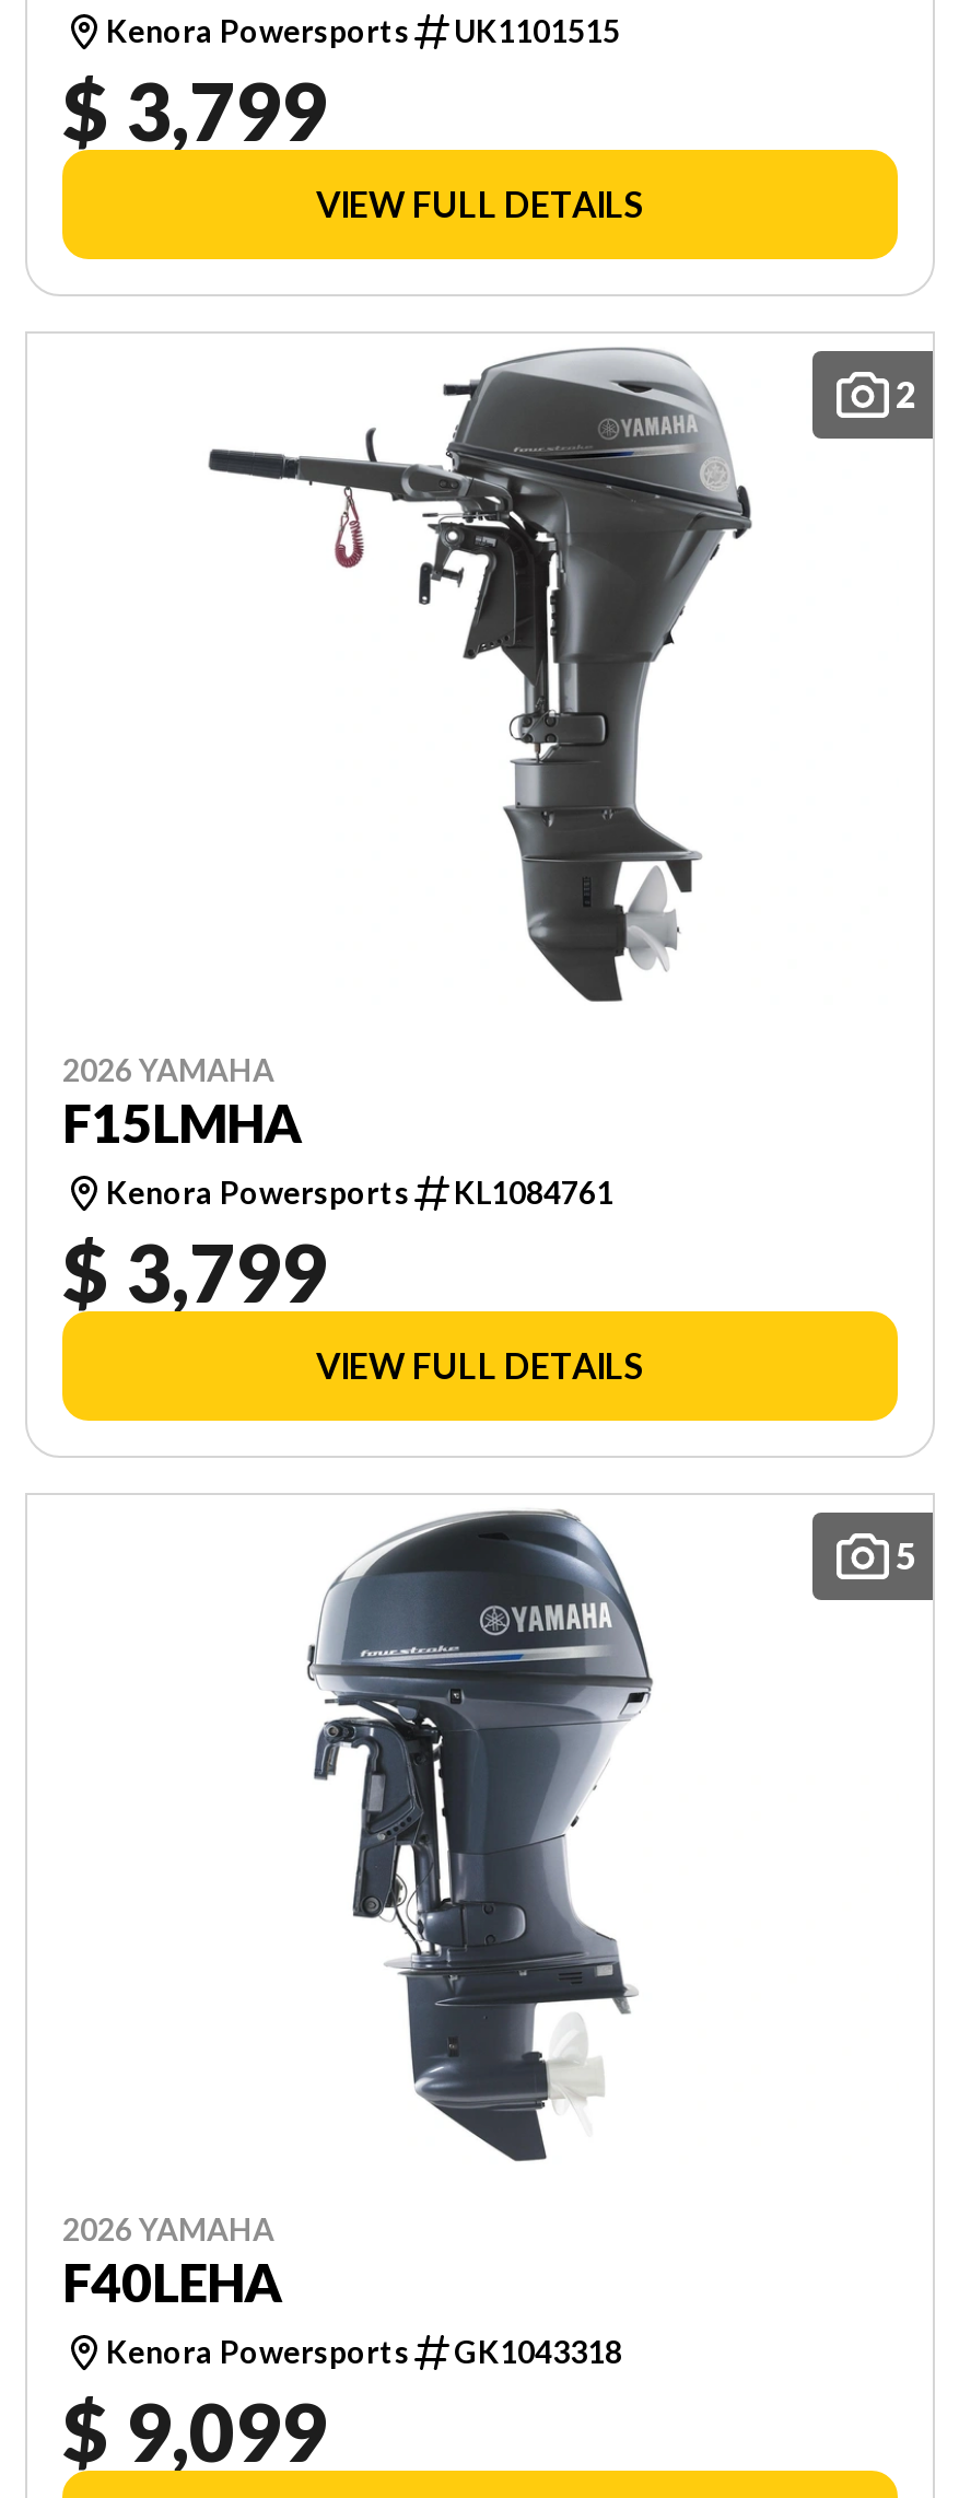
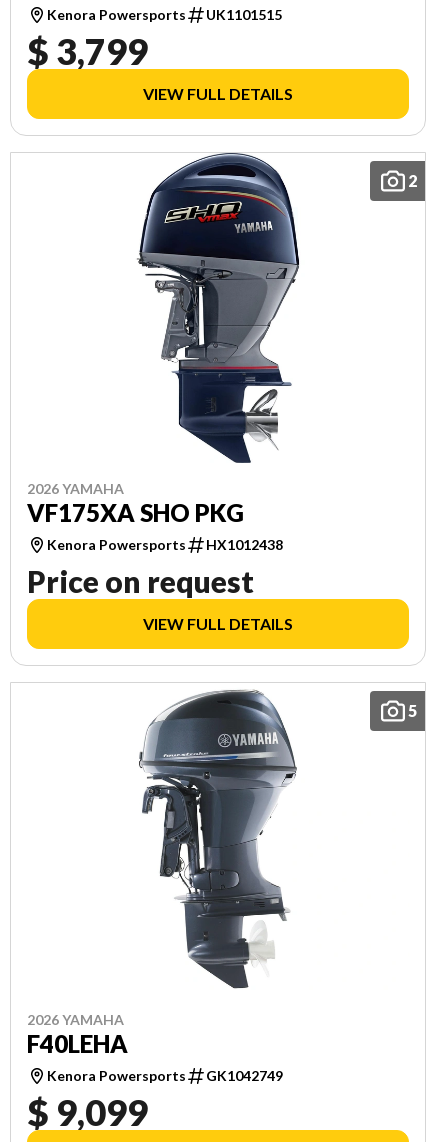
- [image]
- F15LMHA
+ [image]
+ VF175XA SHO PKG

- KL1084761
- $ 3,799
+ HX1012438
+ Price on request

- Kenora Powersports GK1043318
+ Kenora Powersports GK1042749
